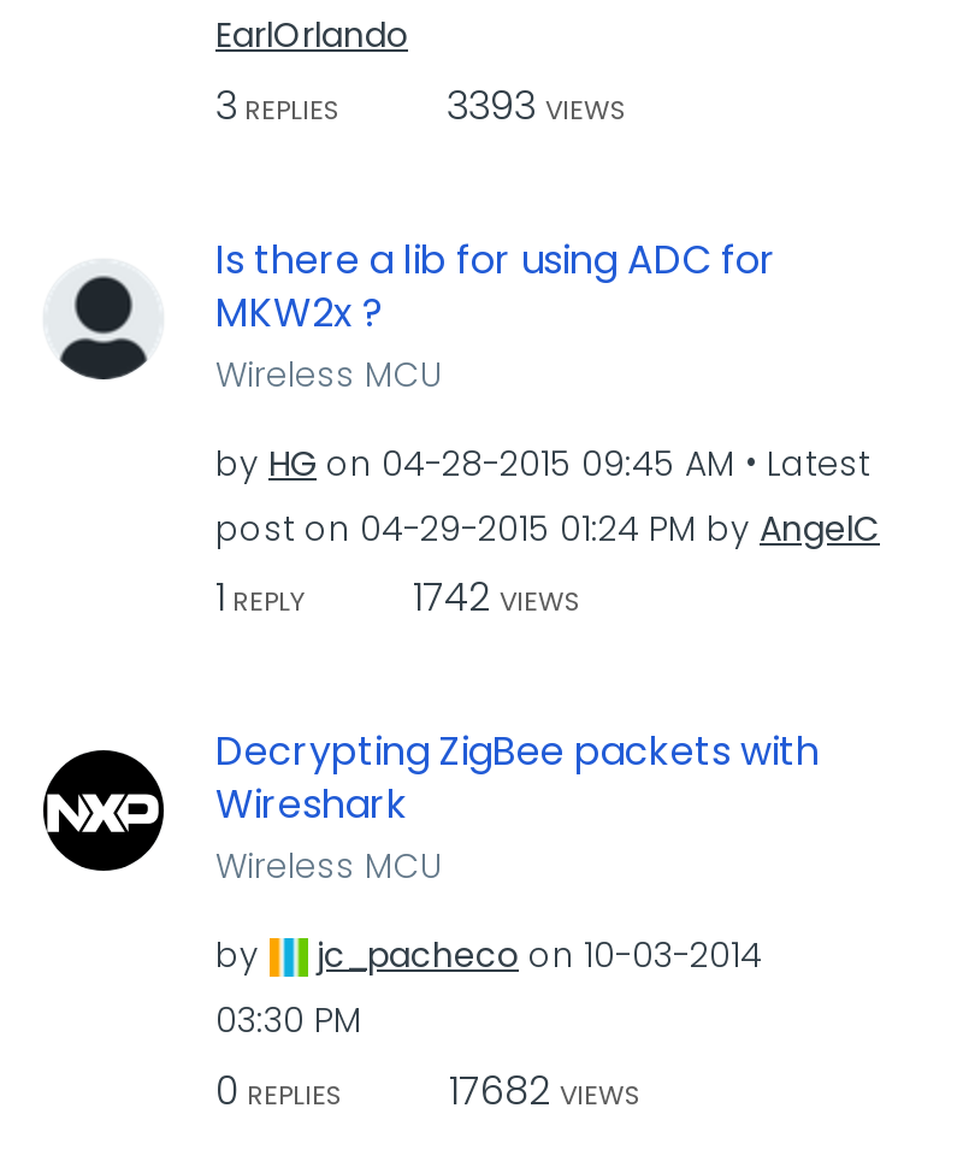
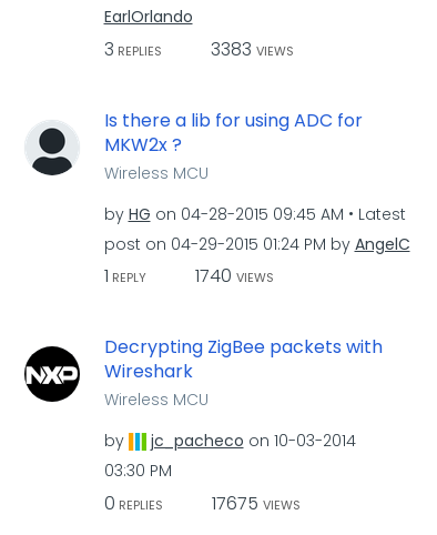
- 3 REPLIES 3393 VIEWS
+ 3 REPLIES 3383 VIEWS

- 1 REPLY 1742 VIEWS
+ 1 REPLY 1740 VIEWS

- 17682 VIEWS
+ 17675 VIEWS
